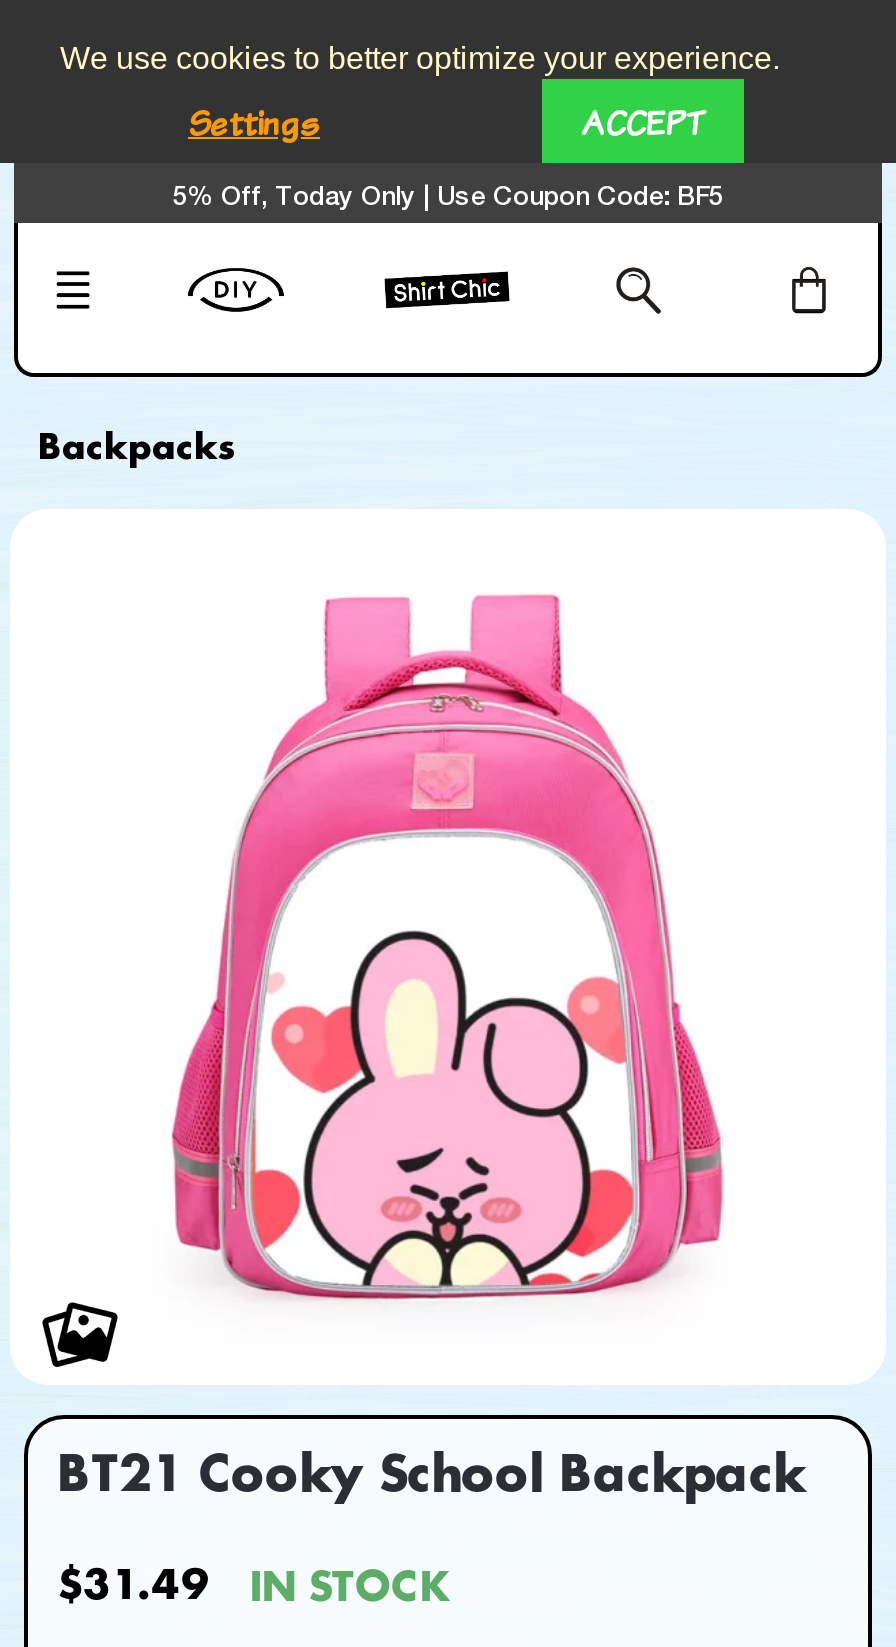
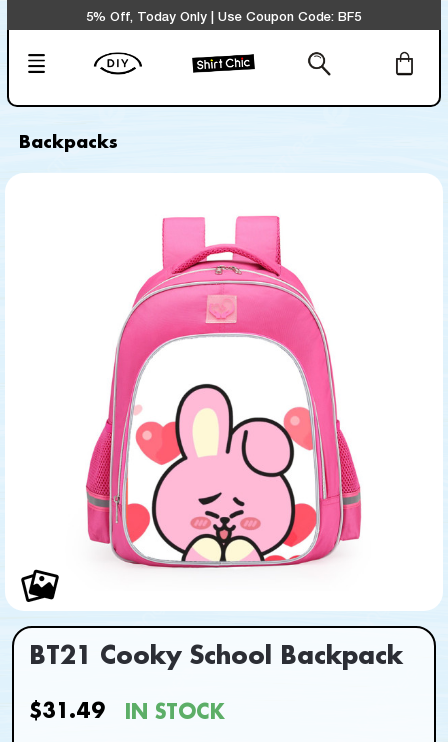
- We use cookies to better optimize your experience.
- Settings
- ACCEPT
